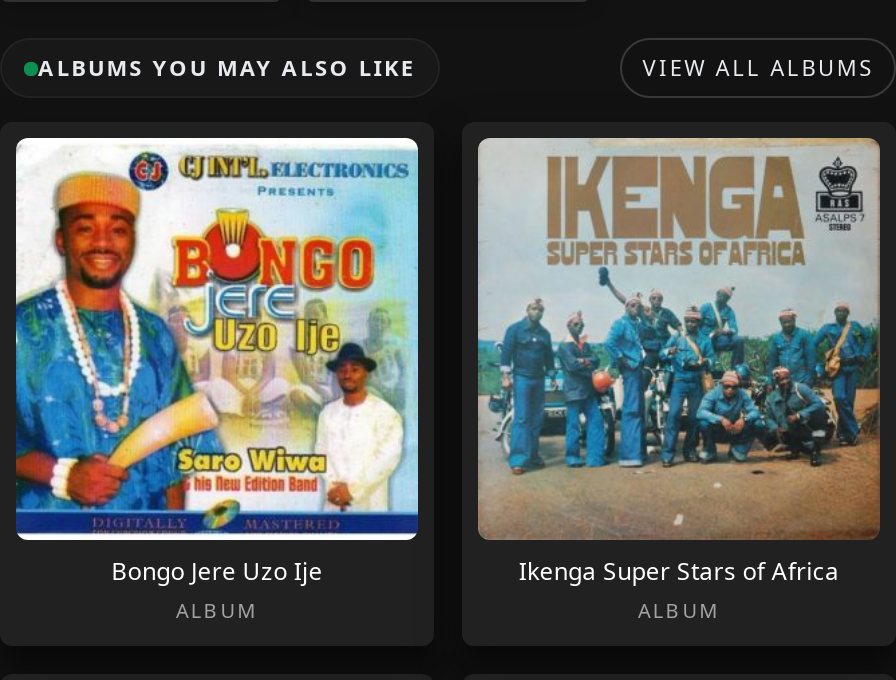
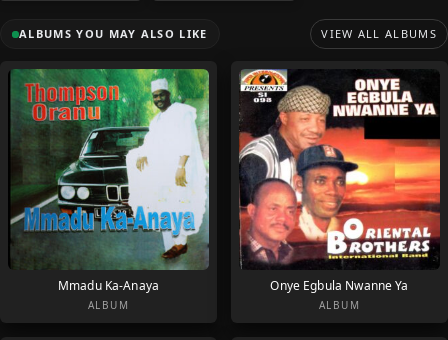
- [image]
- Bongo Jere Uzo Ije
+ [image]
+ Mmadu Ka-Anaya

- [image]
- Ikenga Super Stars of Africa
+ [image]
+ Onye Egbula Nwanne Ya
